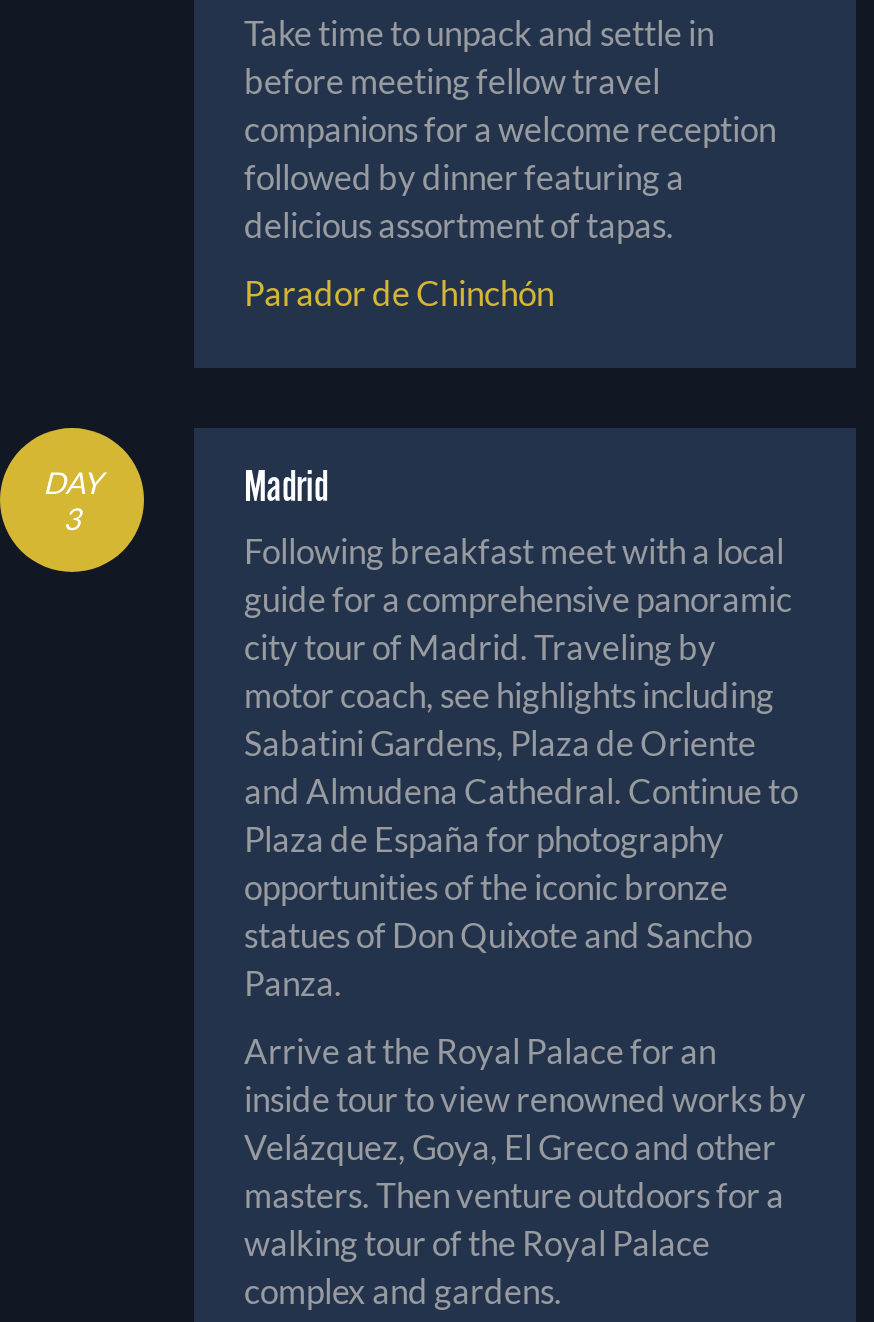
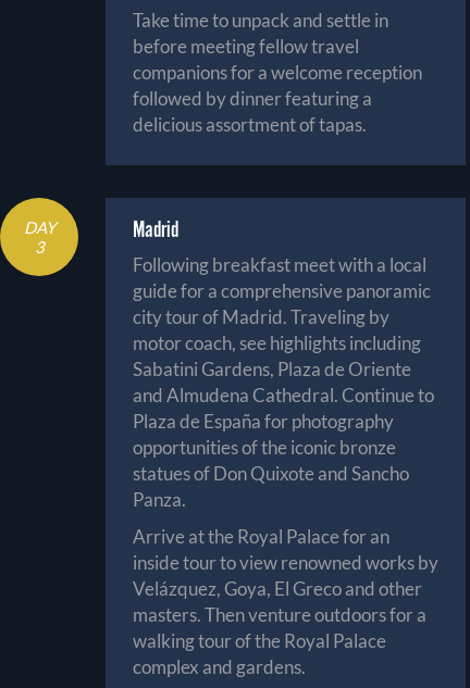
- Parador de Chinchón
